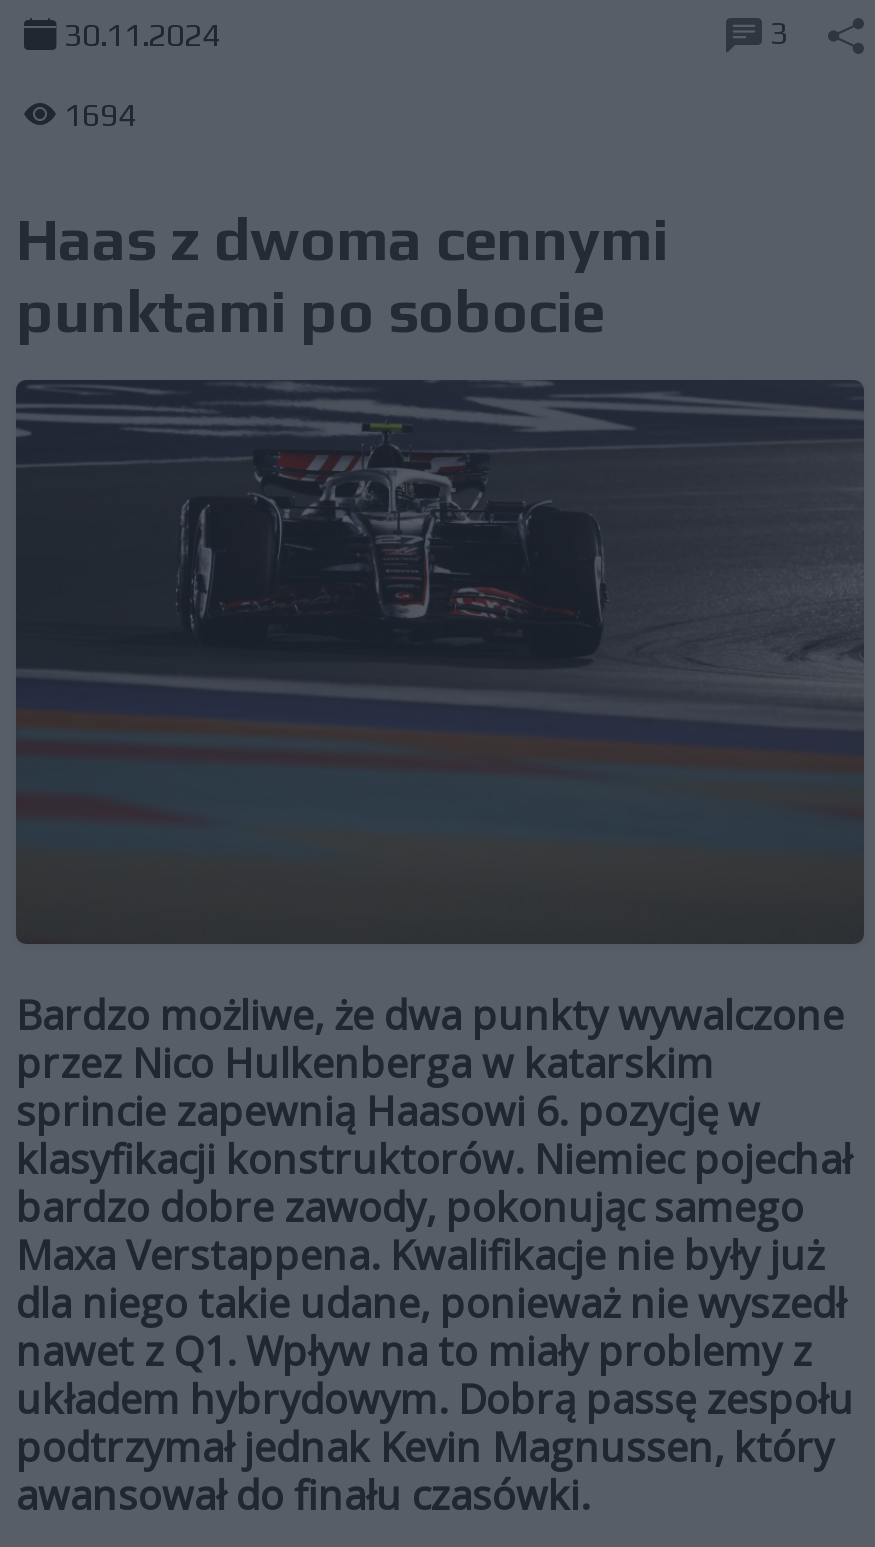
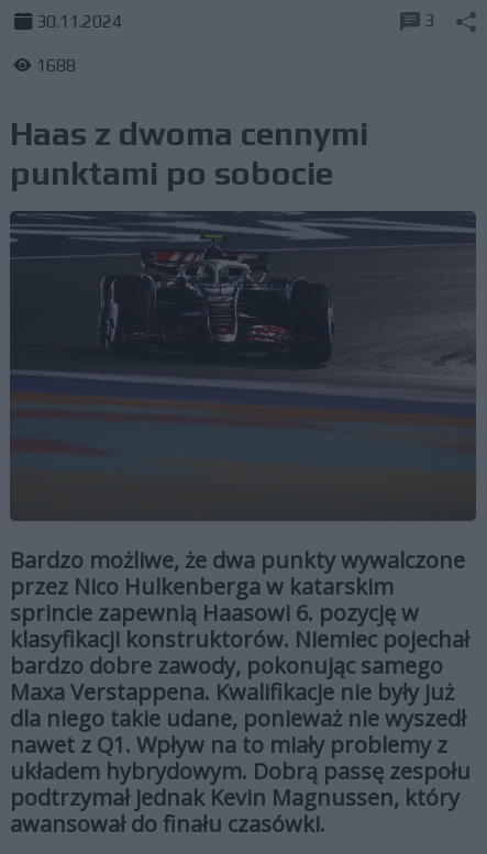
- 1694
+ 1688
